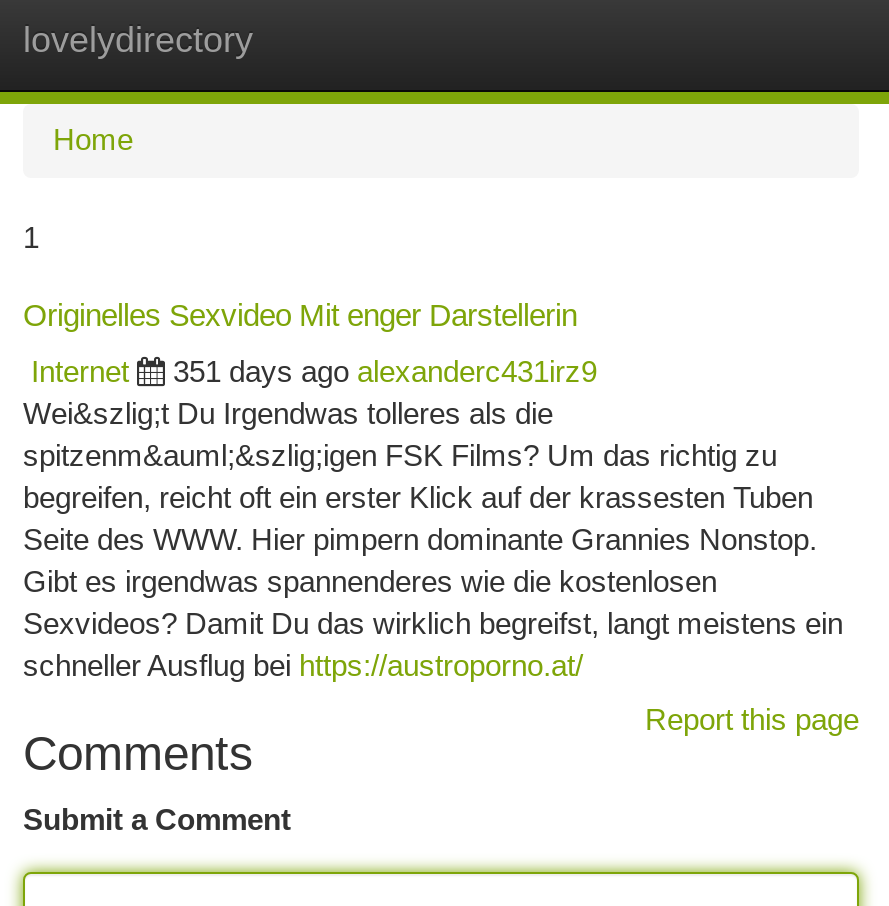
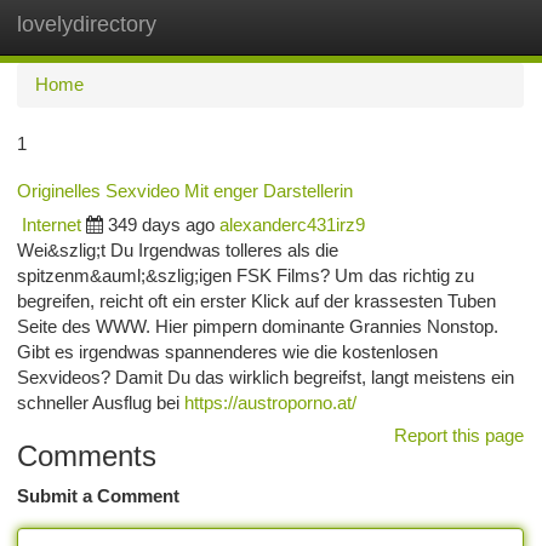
- 351 days ago alexanderc431irz9
+ 349 days ago alexanderc431irz9
